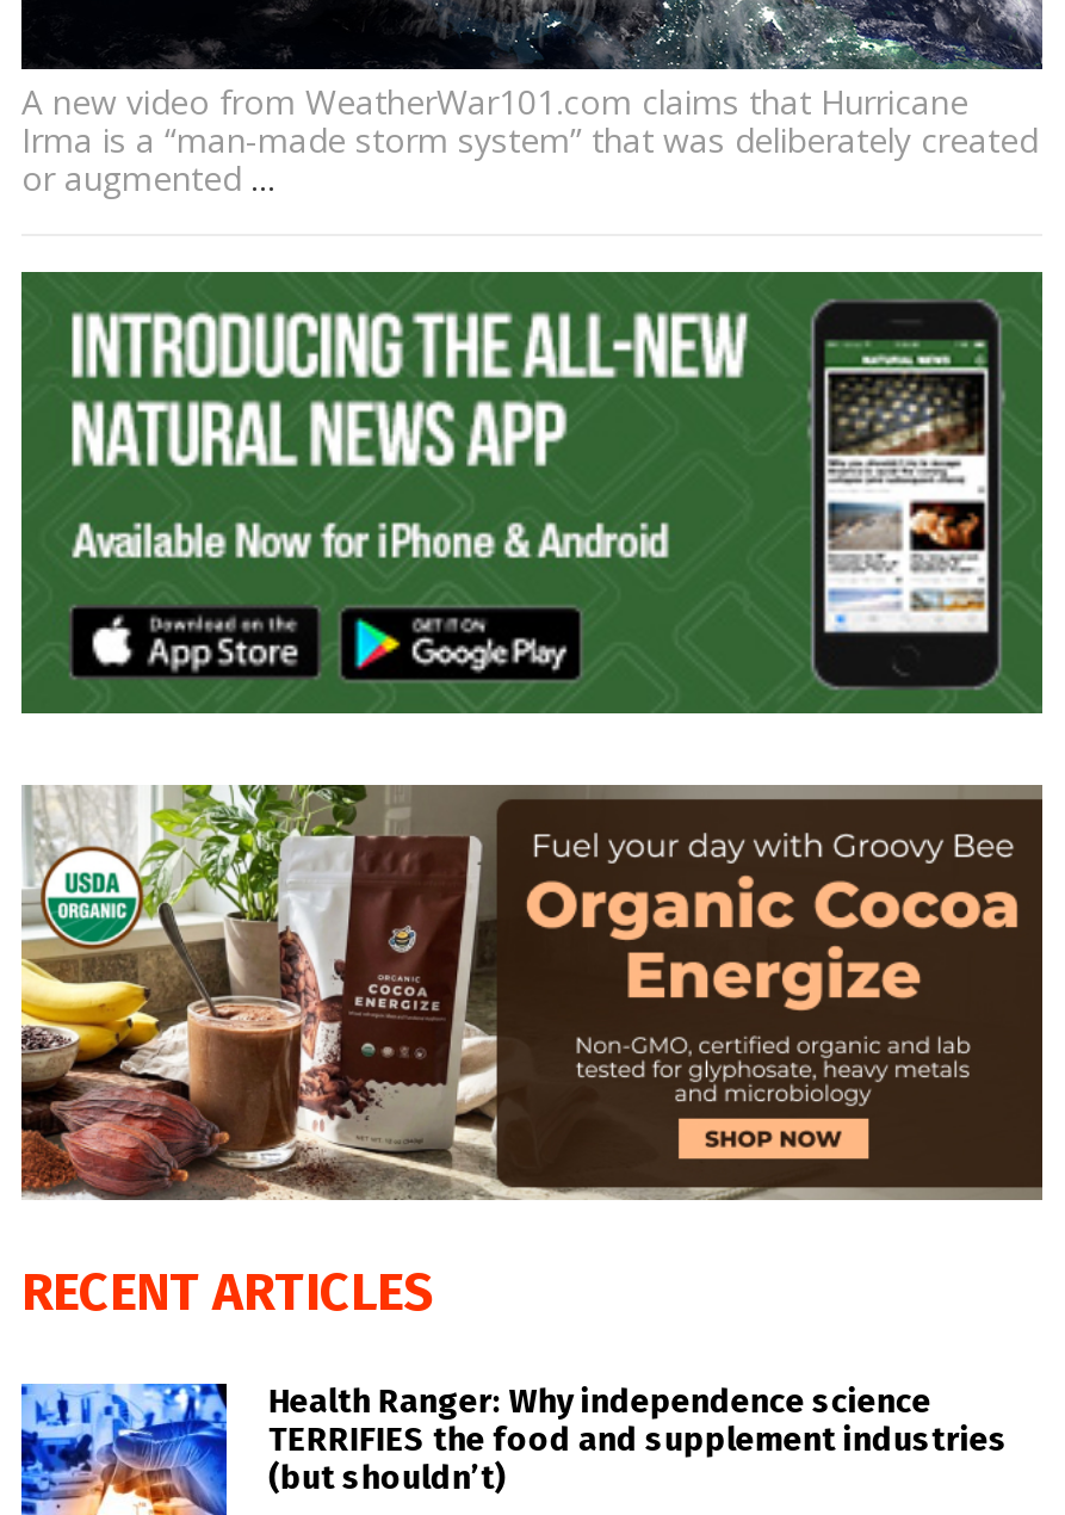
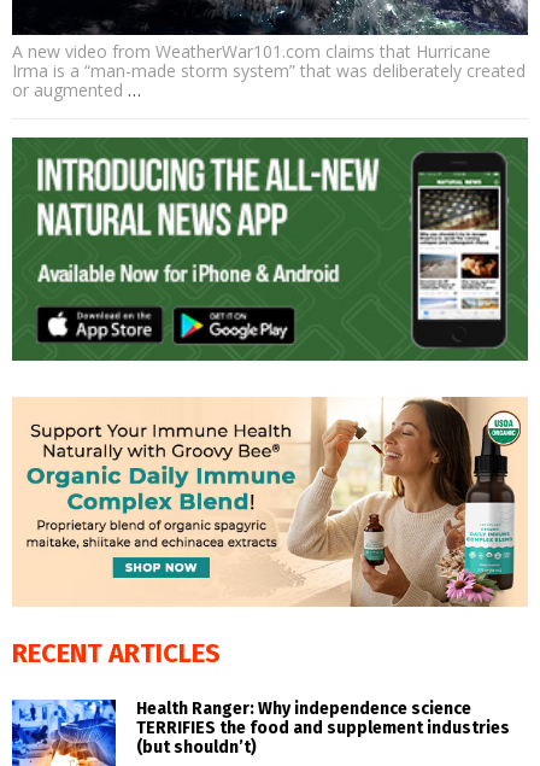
- [image]
+ [image]
